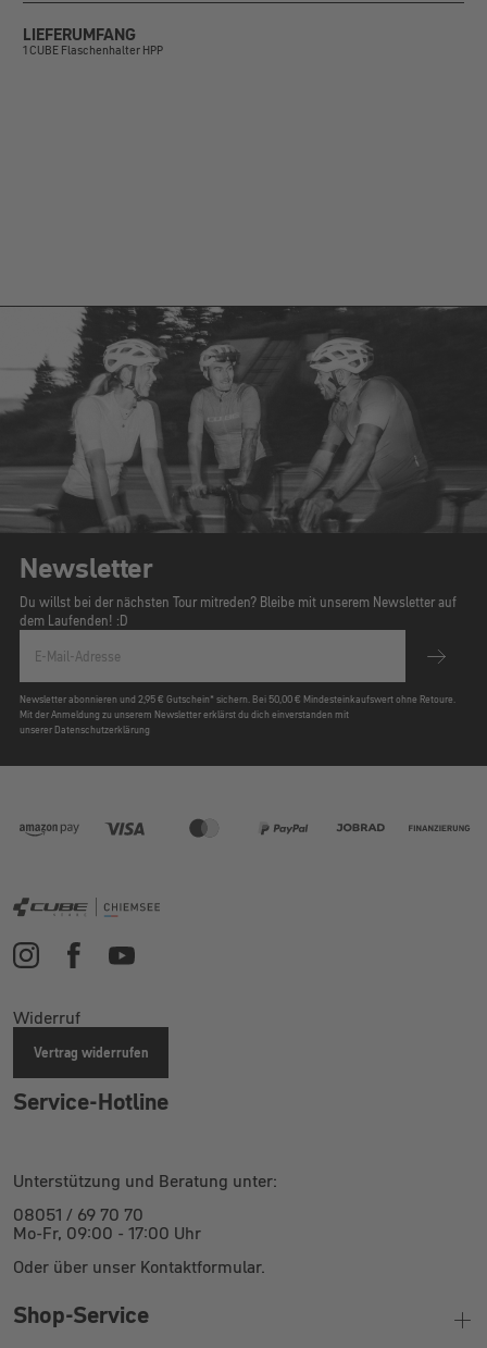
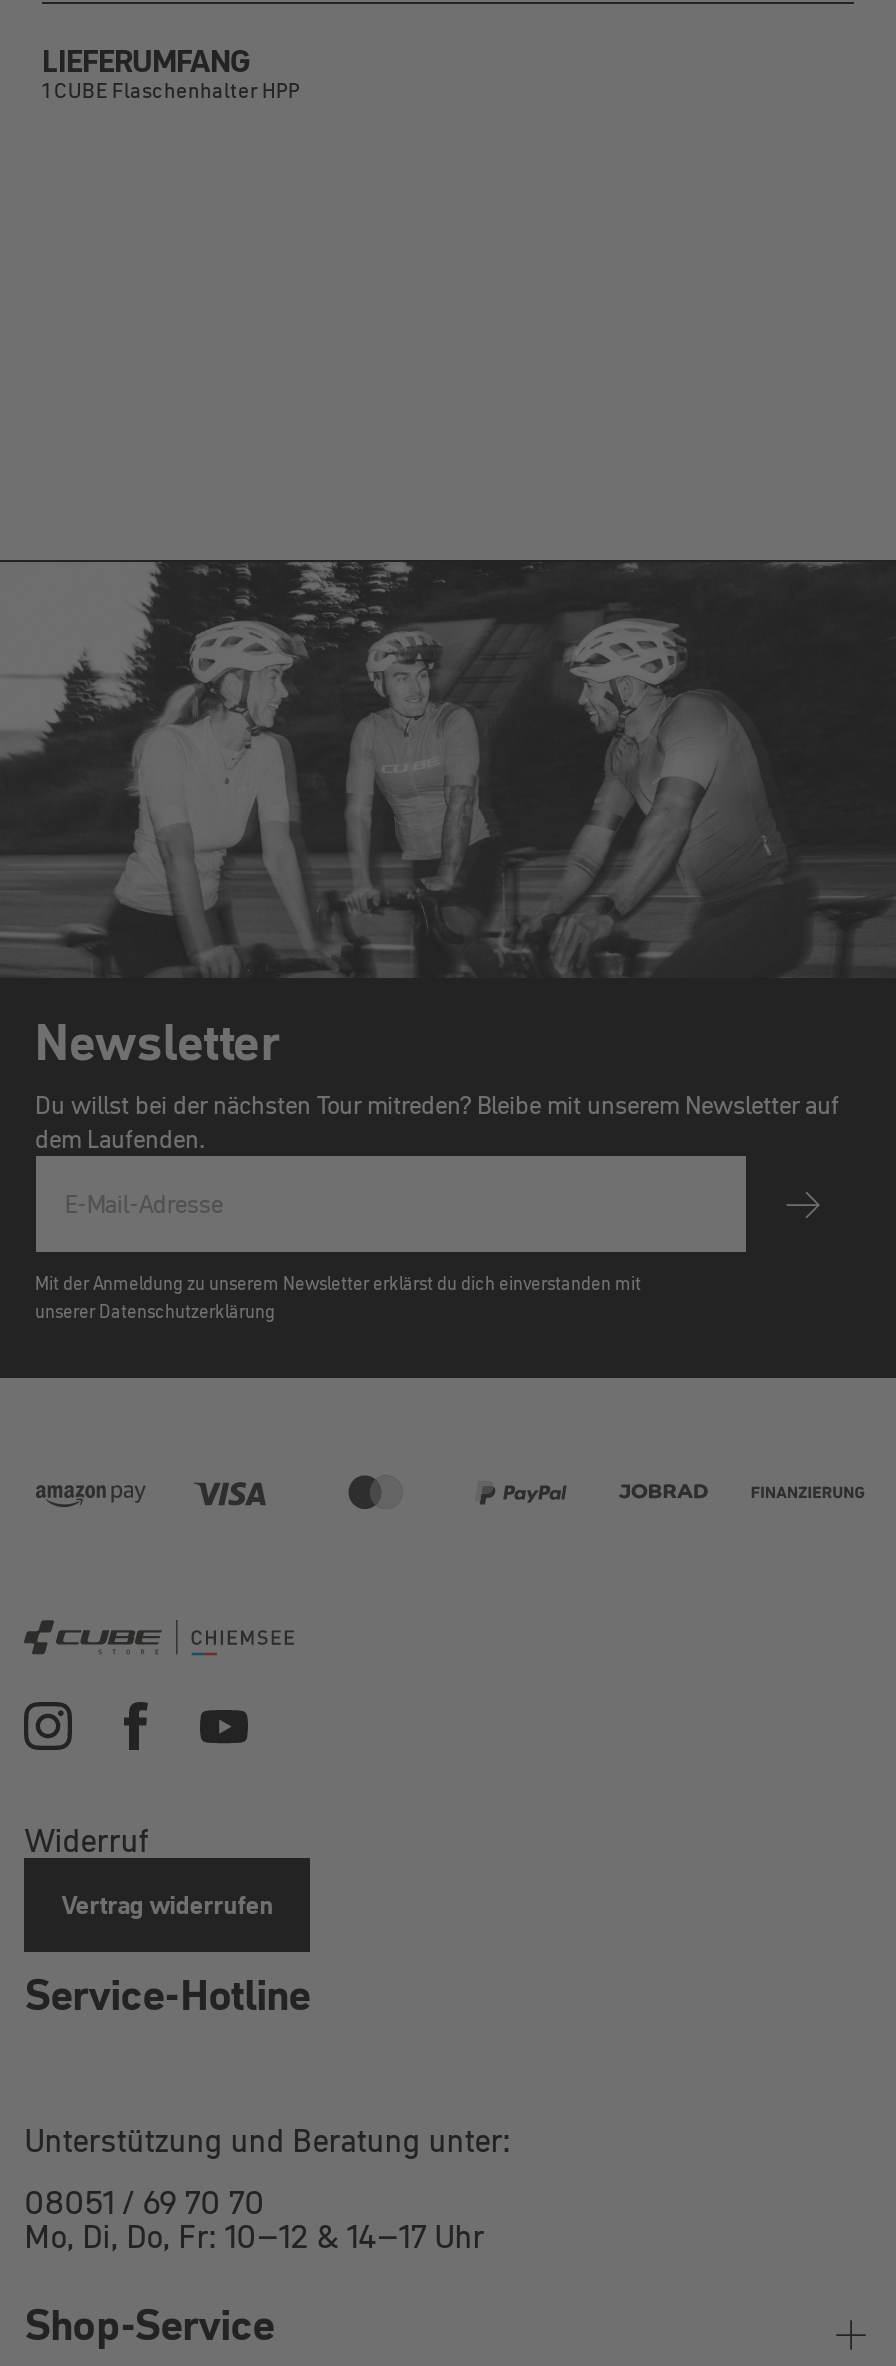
- dem Laufenden! :D
+ dem Laufenden.

- Newsletter abonnieren und 2,95 € Gutschein* sichern. Bei 50,00 € Mindesteinkaufswert ohne Retoure.

- Mo-Fr, 09:00 - 17:00 Uhr
- Oder über unser Kontaktformular.
+ Mo, Di, Do, Fr: 10–12 & 14–17 Uhr
